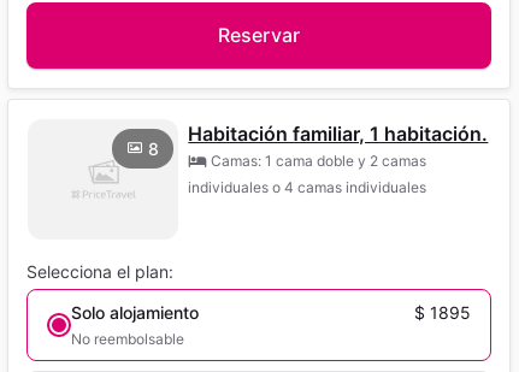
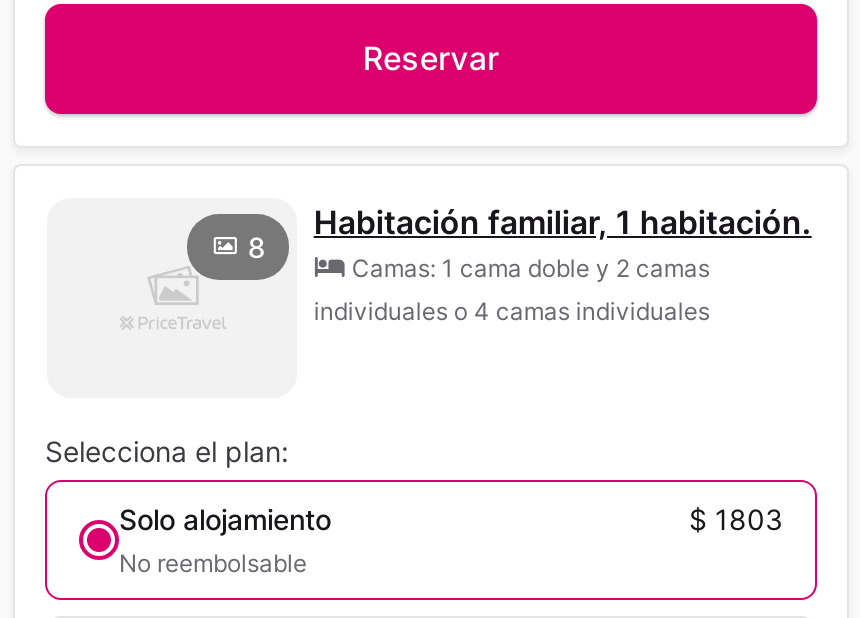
- $ 1895
+ $ 1803
